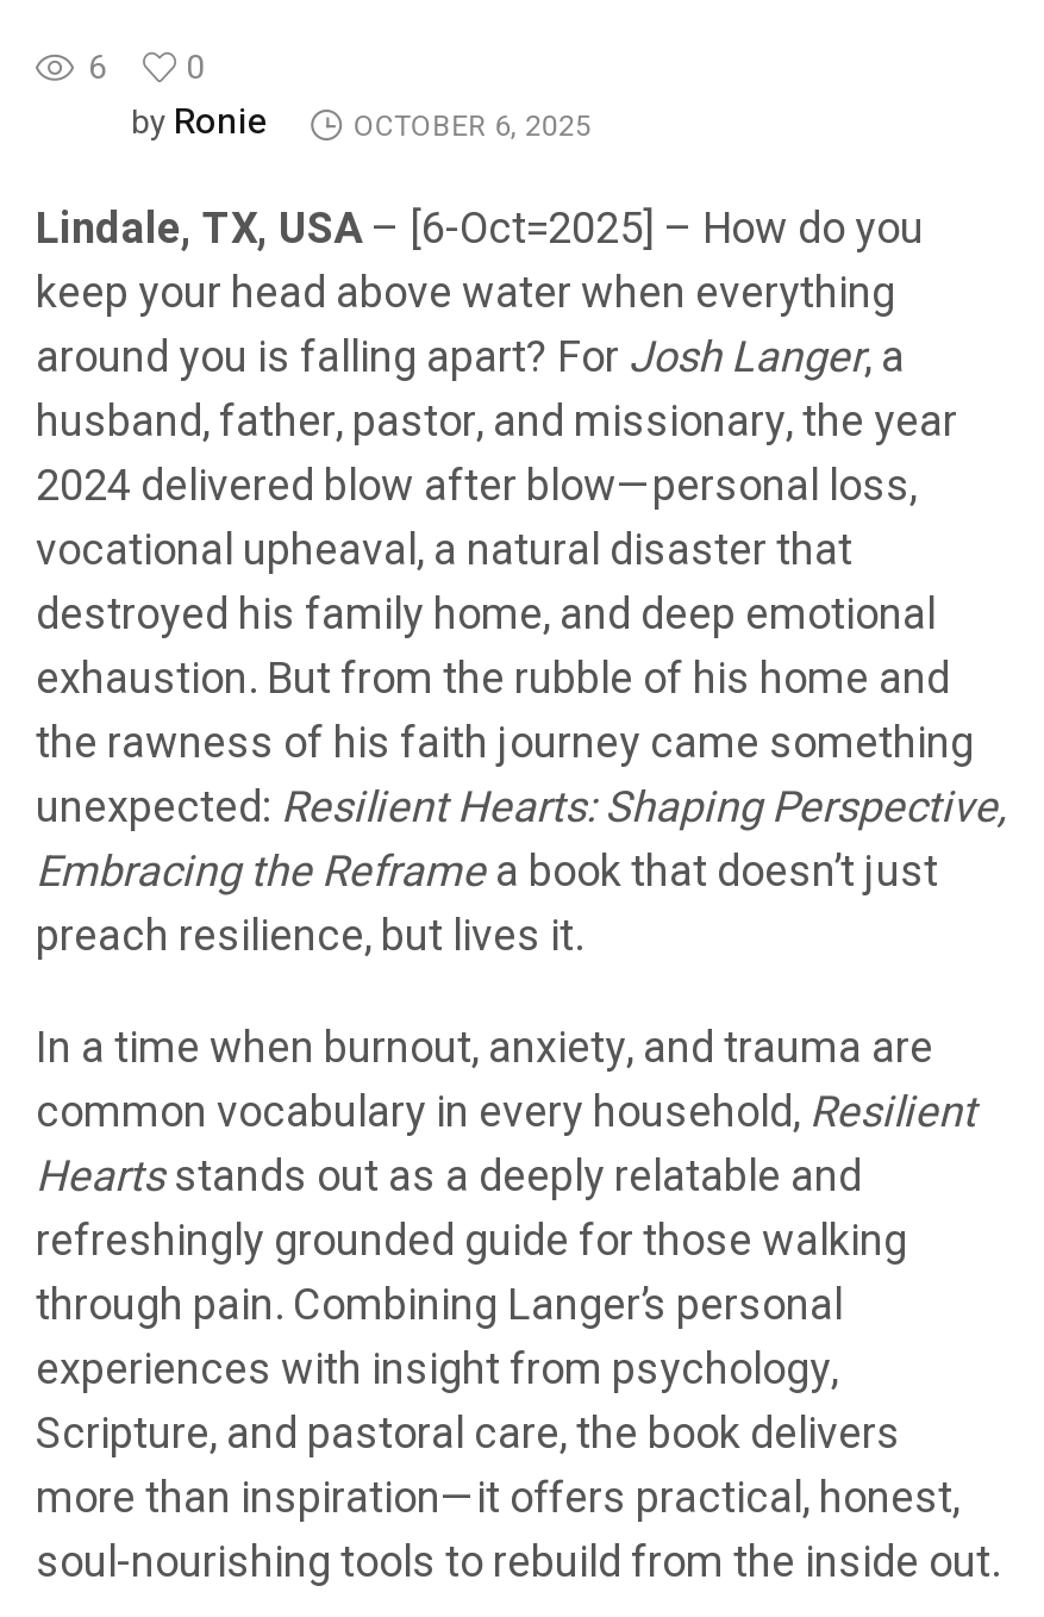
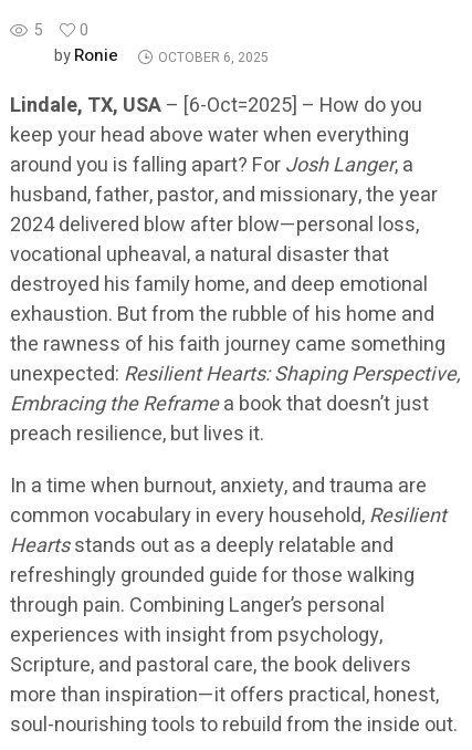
- 6 0
+ 5 0
